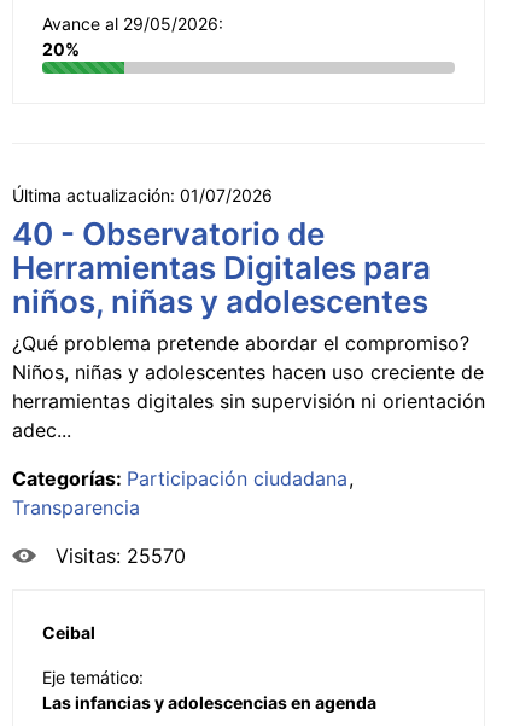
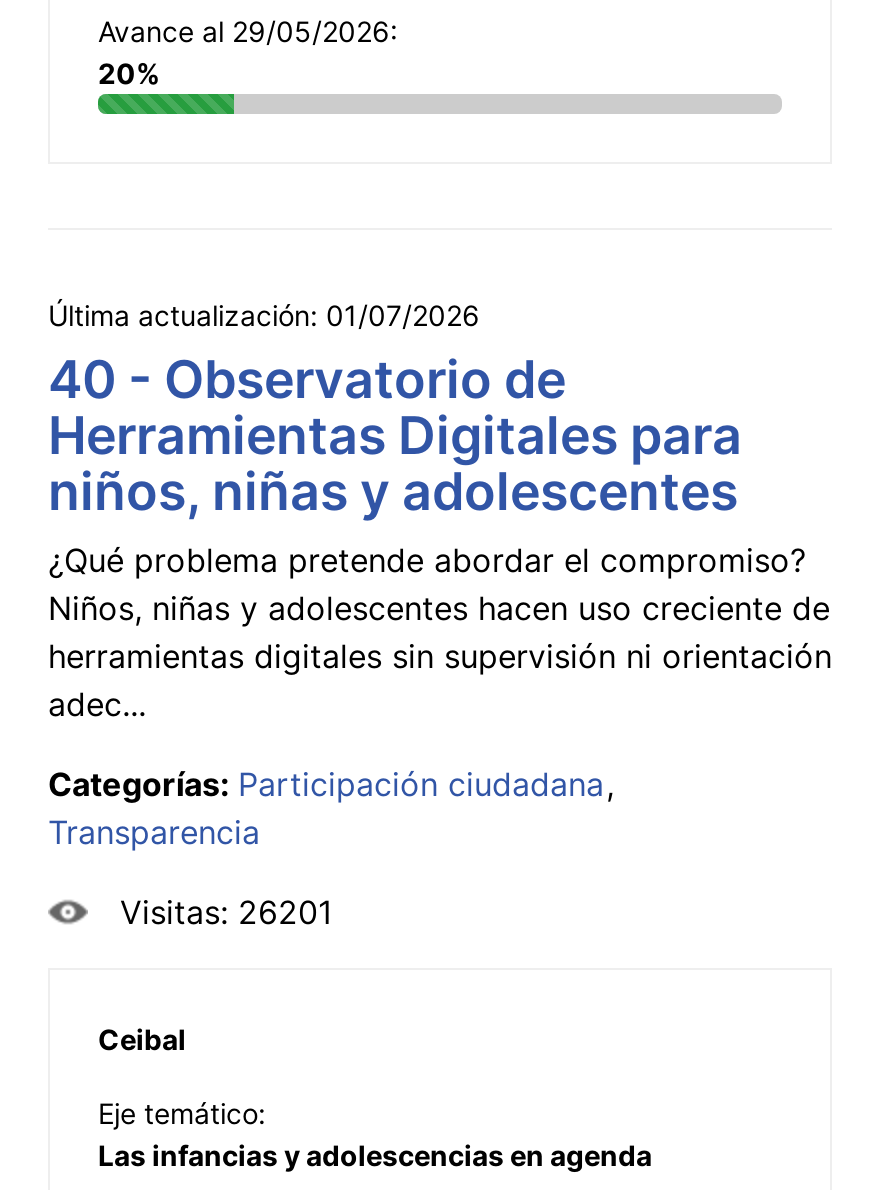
- Visitas: 25570
+ Visitas: 26201
